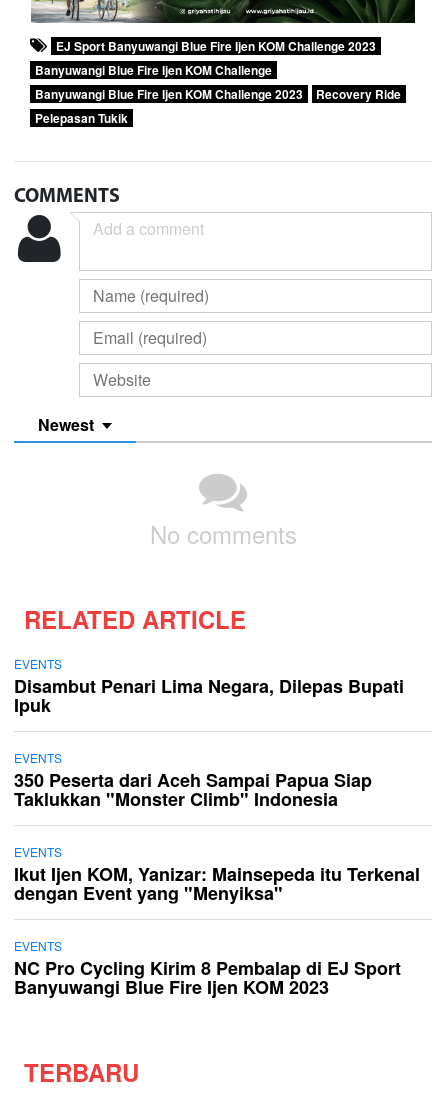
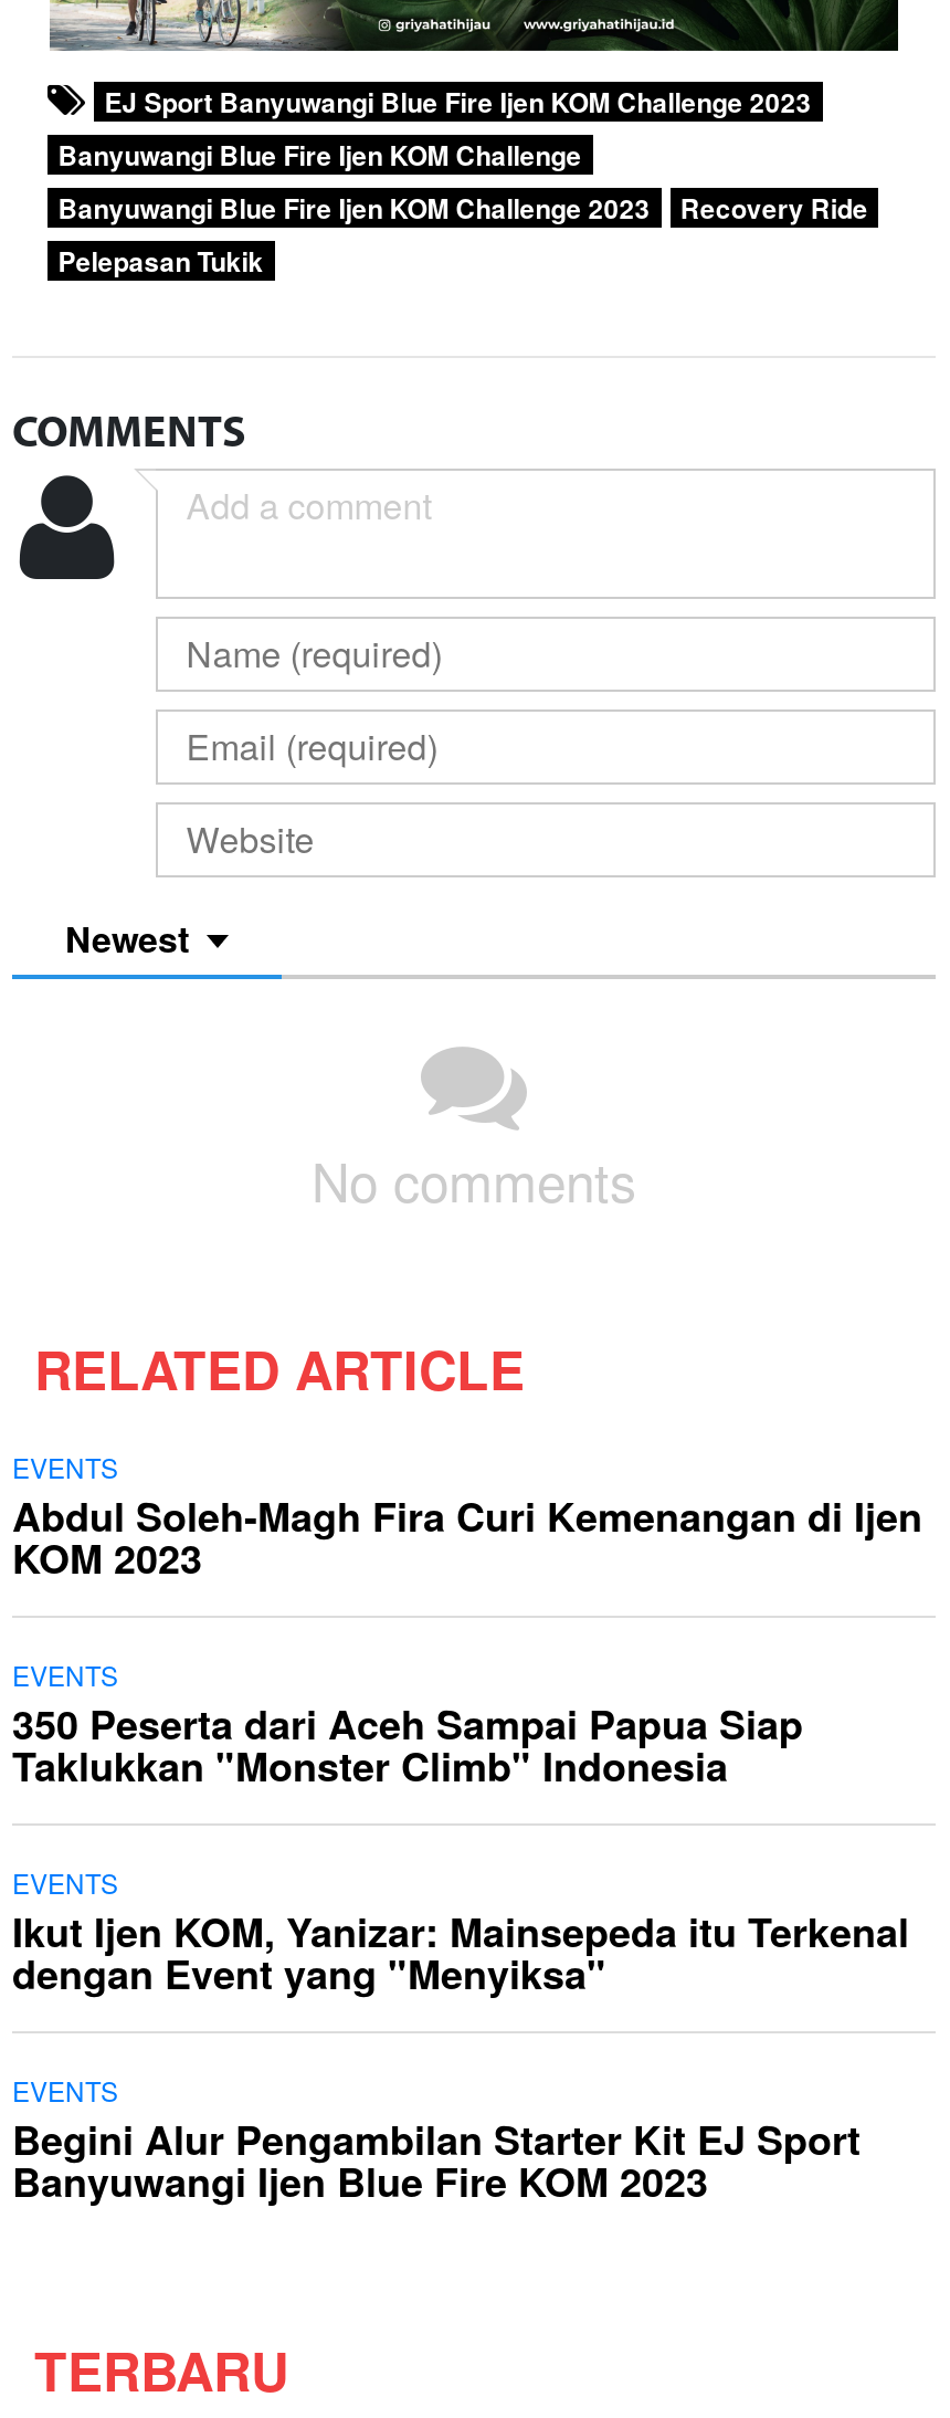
- Disambut Penari Lima Negara, Dilepas Bupati
- Ipuk
+ Abdul Soleh-Magh Fira Curi Kemenangan di Ijen
+ KOM 2023

- NC Pro Cycling Kirim 8 Pembalap di EJ Sport
- Banyuwangi Blue Fire Ijen KOM 2023
+ Begini Alur Pengambilan Starter Kit EJ Sport
+ Banyuwangi Ijen Blue Fire KOM 2023
